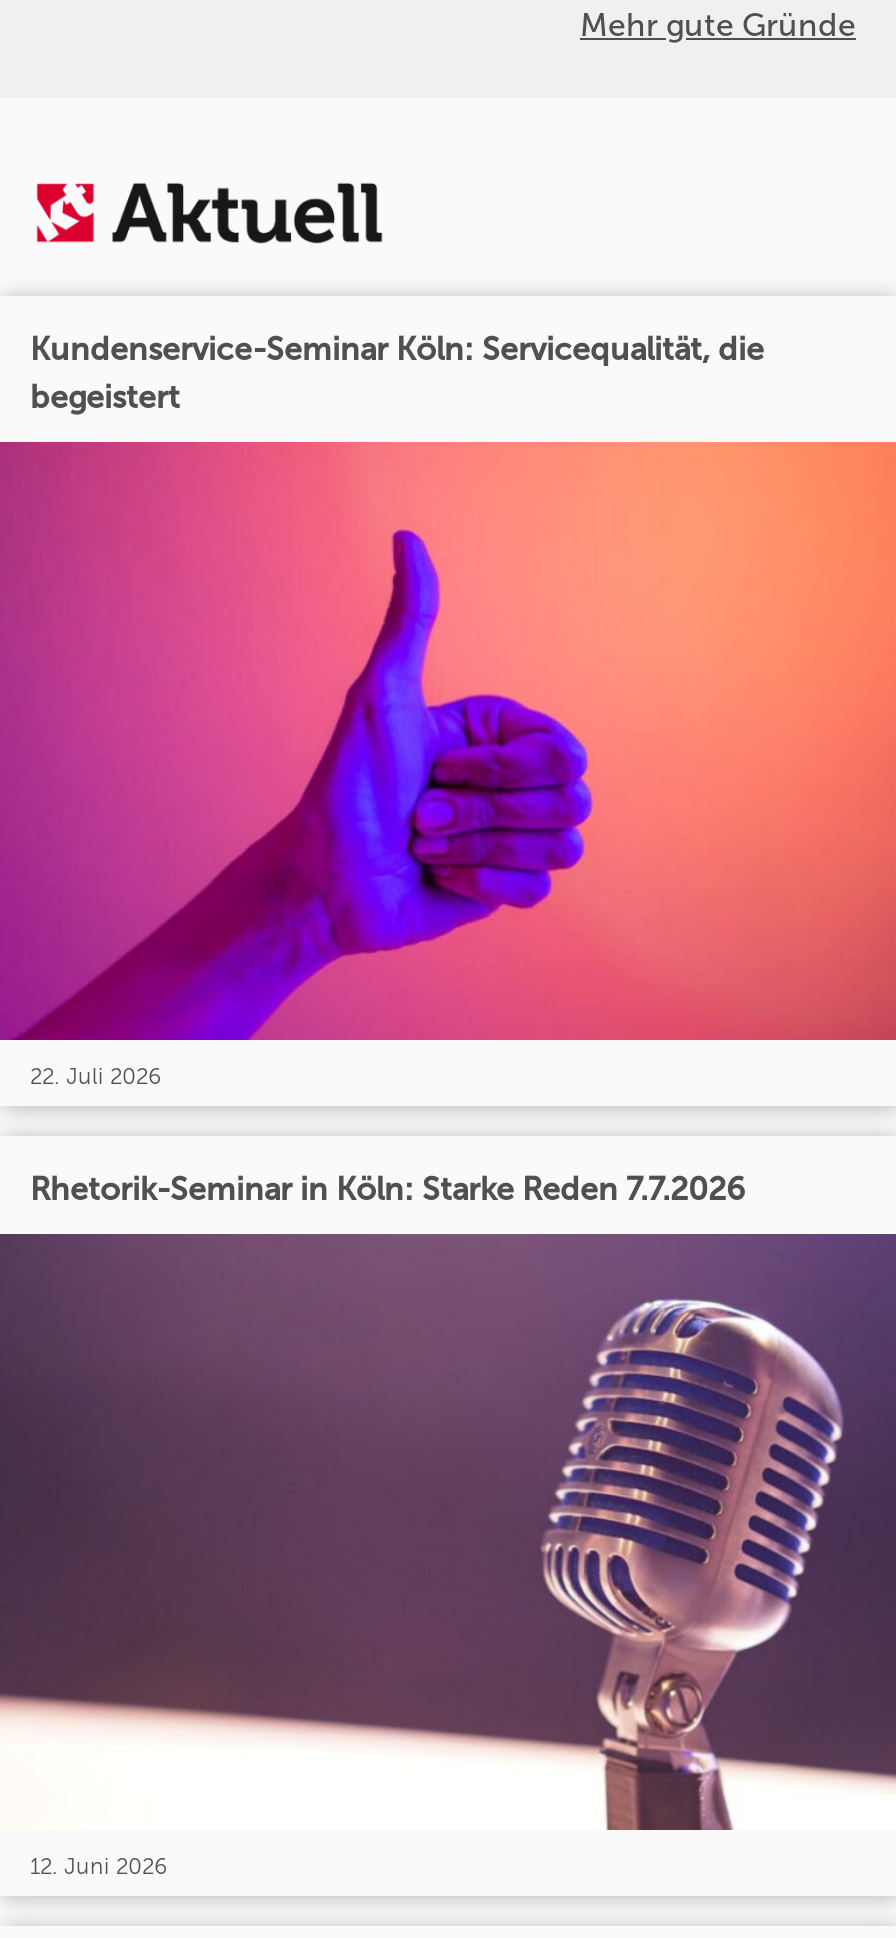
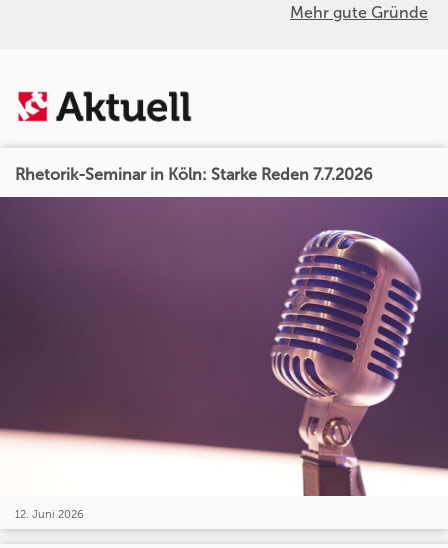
- Kundenservice-Seminar Köln: Servicequalität, die
- begeistert

- [image]
- 22. Juli 2026
